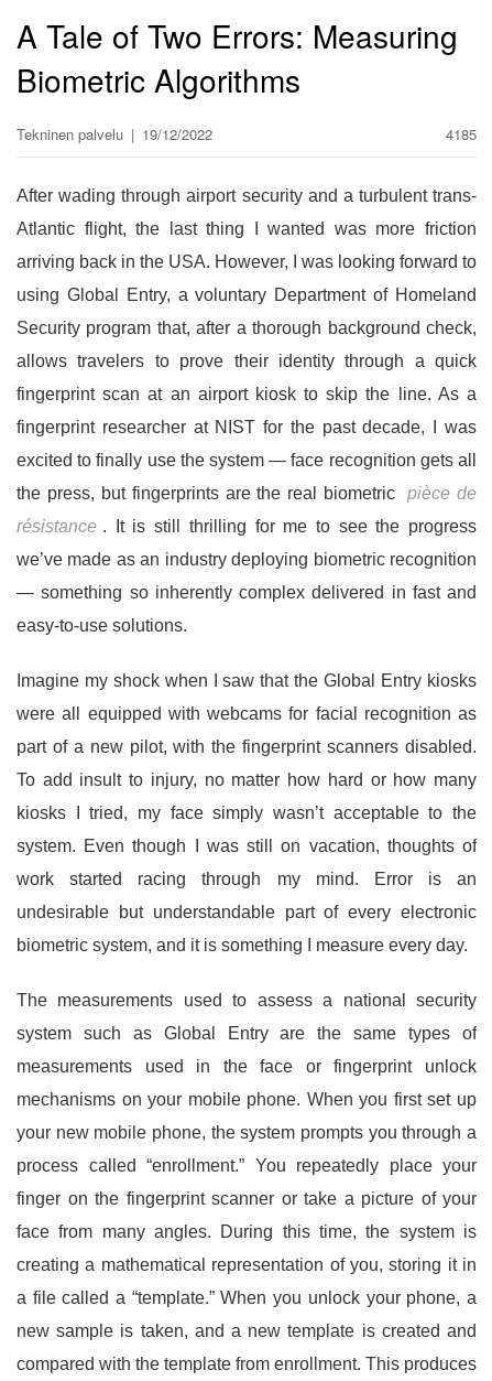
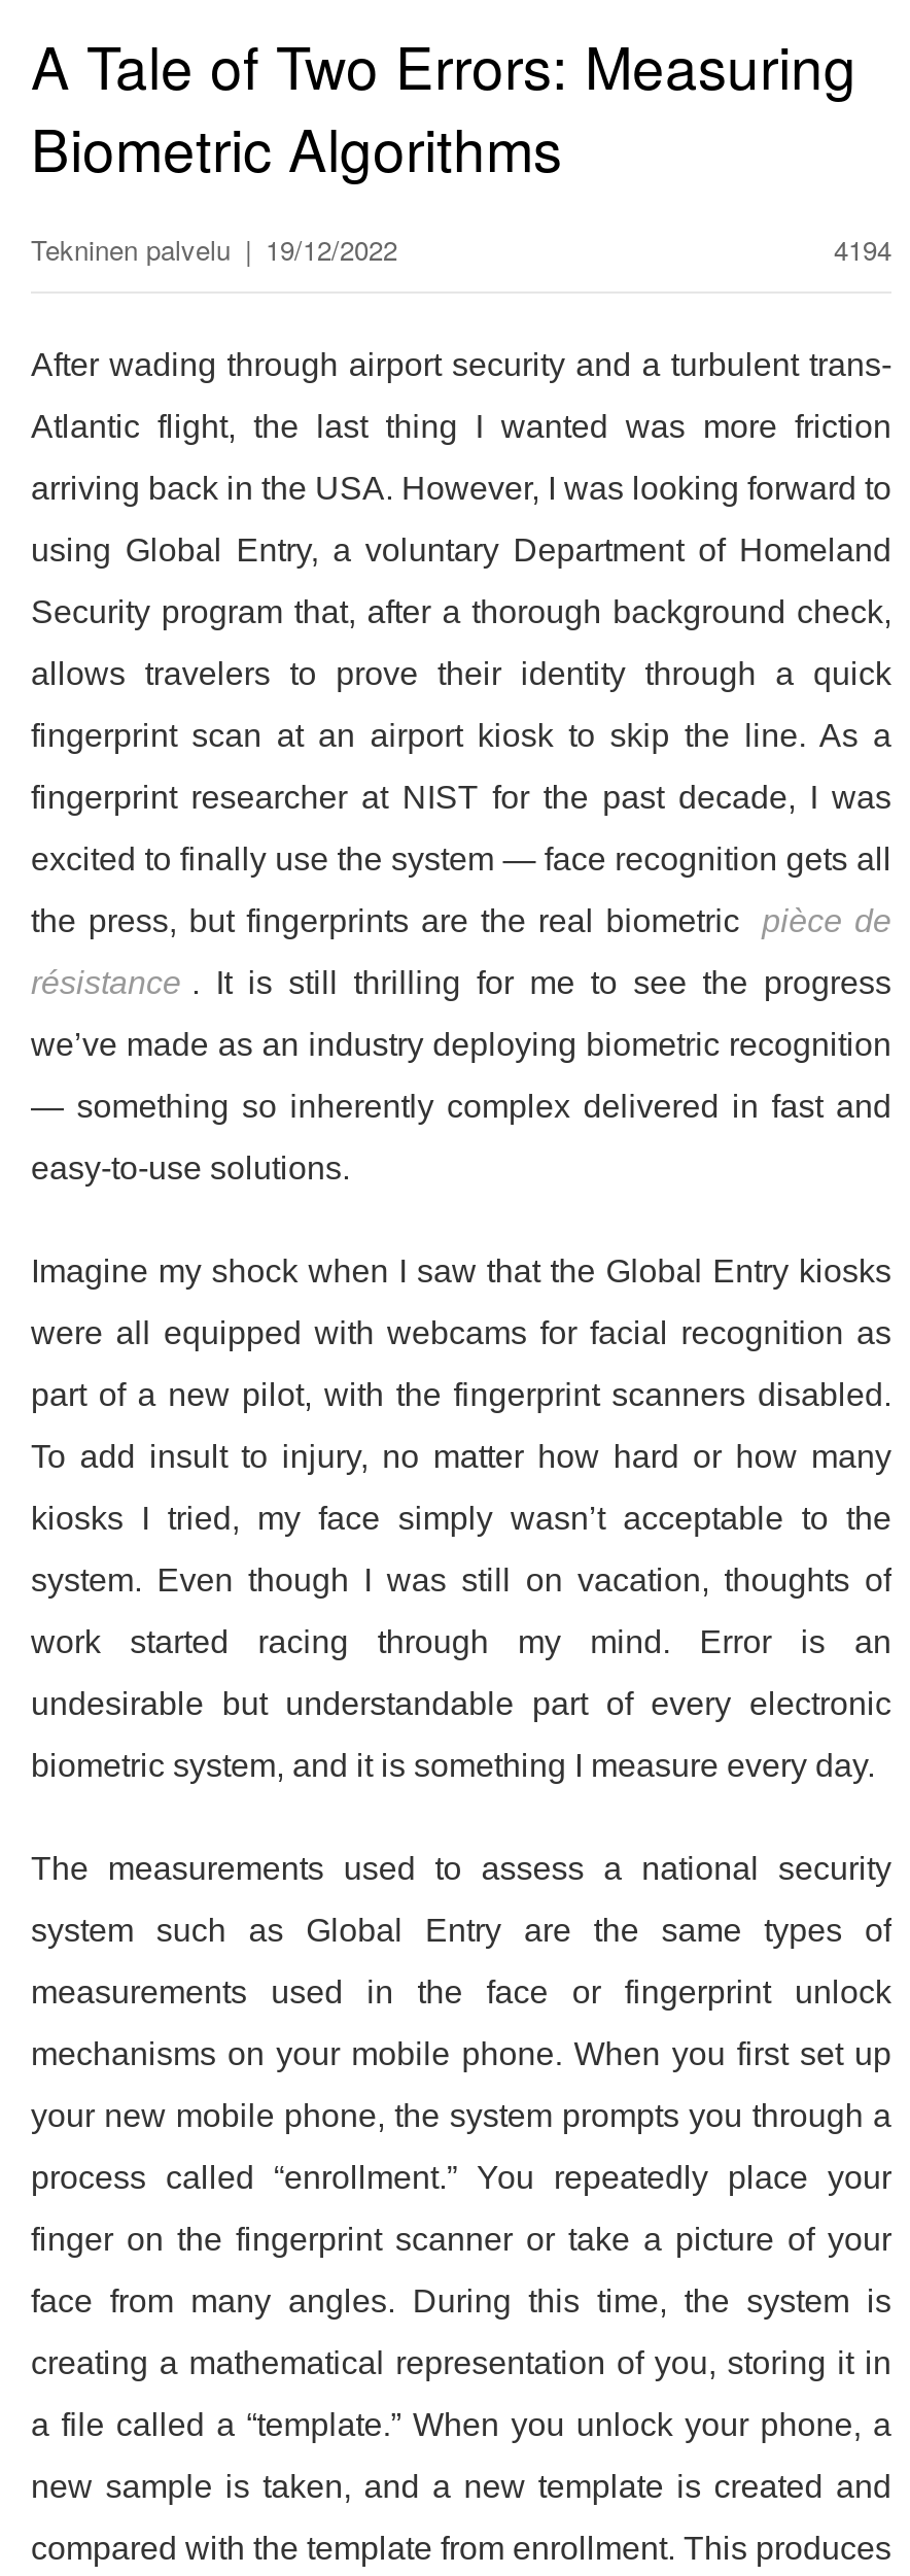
- 4185
+ 4194
